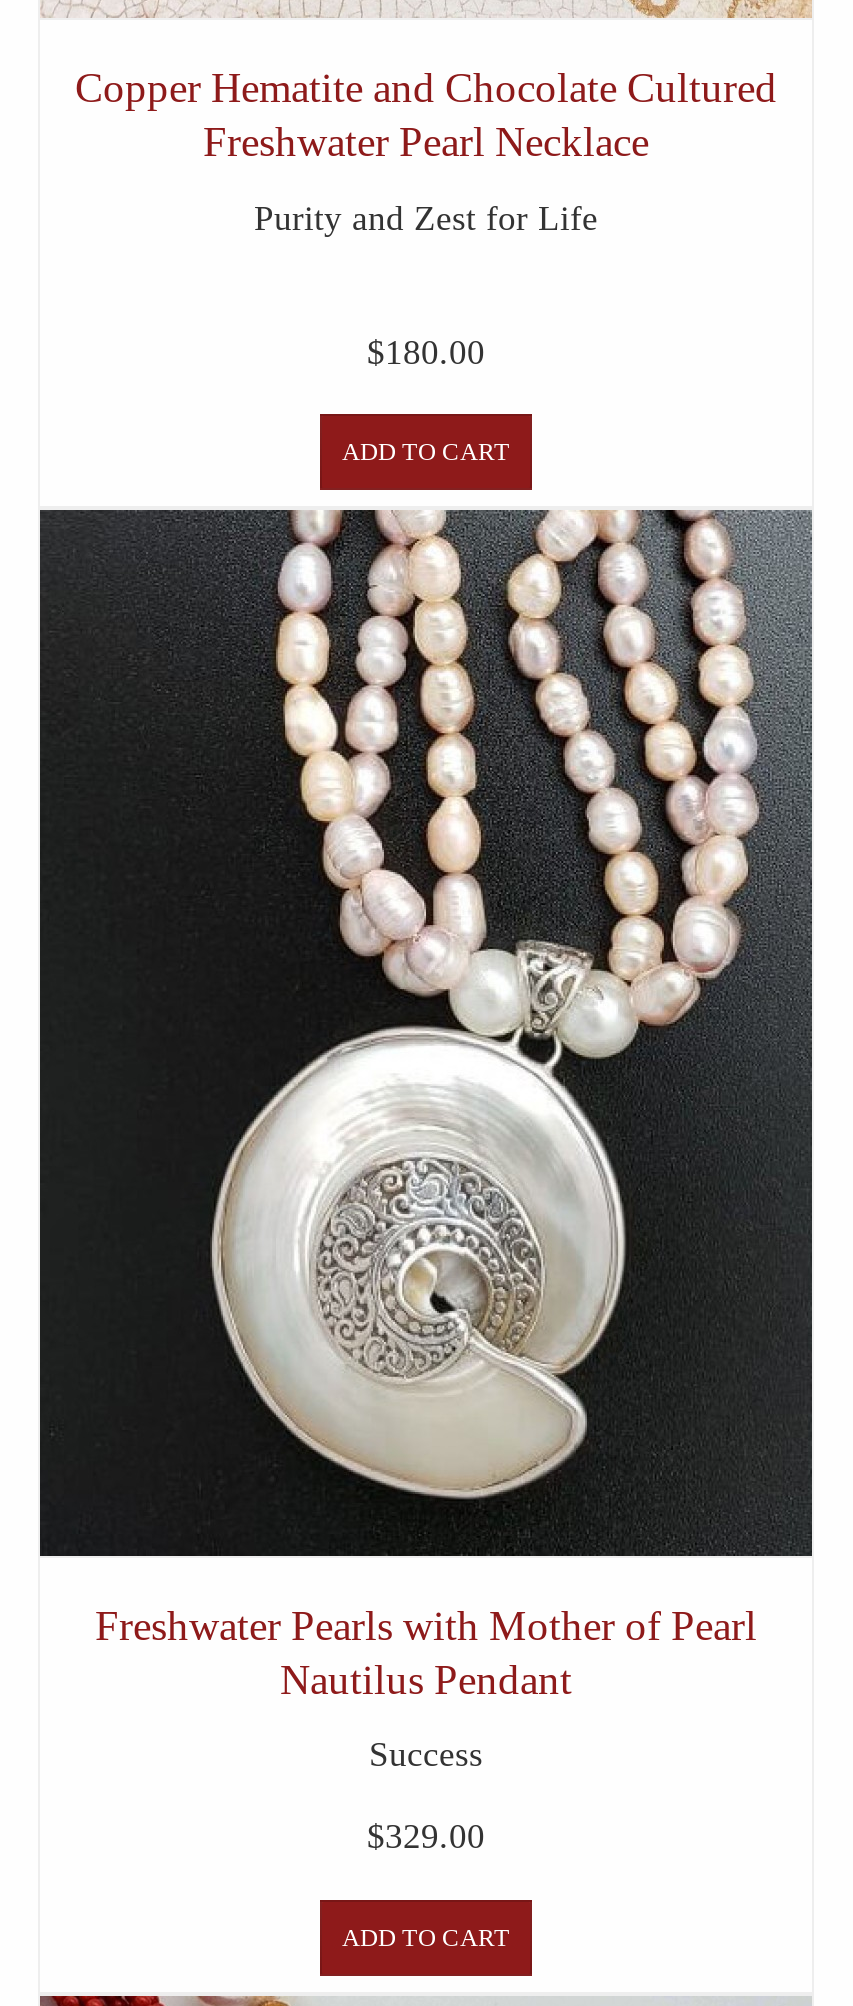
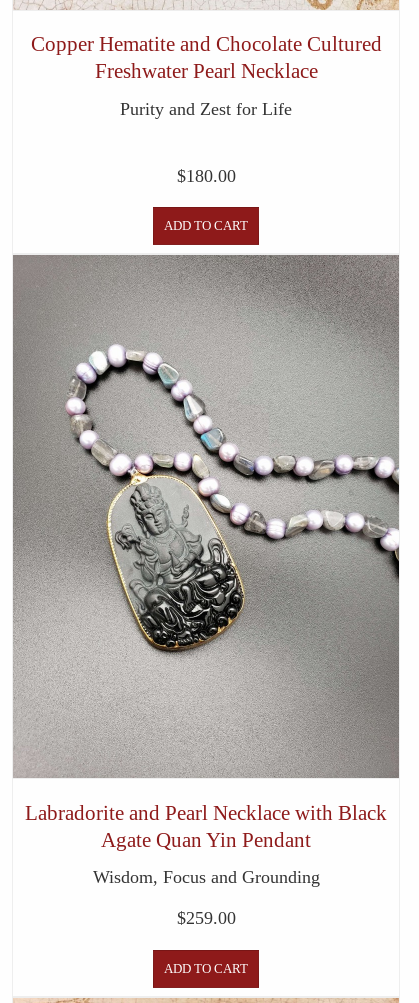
- [image]
- Freshwater Pearls with Mother of Pearl
- Nautilus Pendant
+ [image]
+ Labradorite and Pearl Necklace with Black
+ Agate Quan Yin Pendant

- Success
+ Wisdom, Focus and Grounding

- $329.00
+ $259.00
